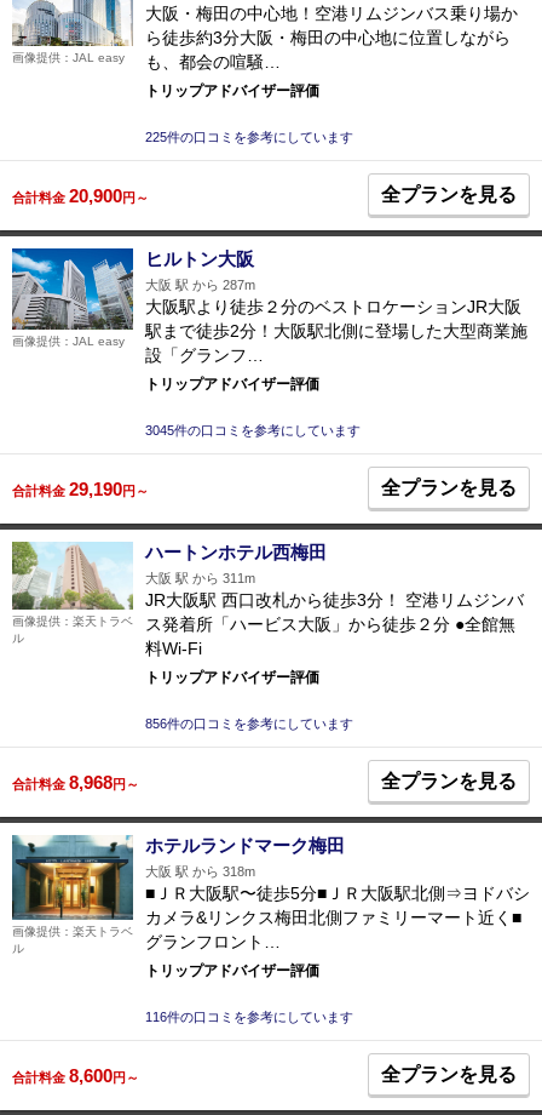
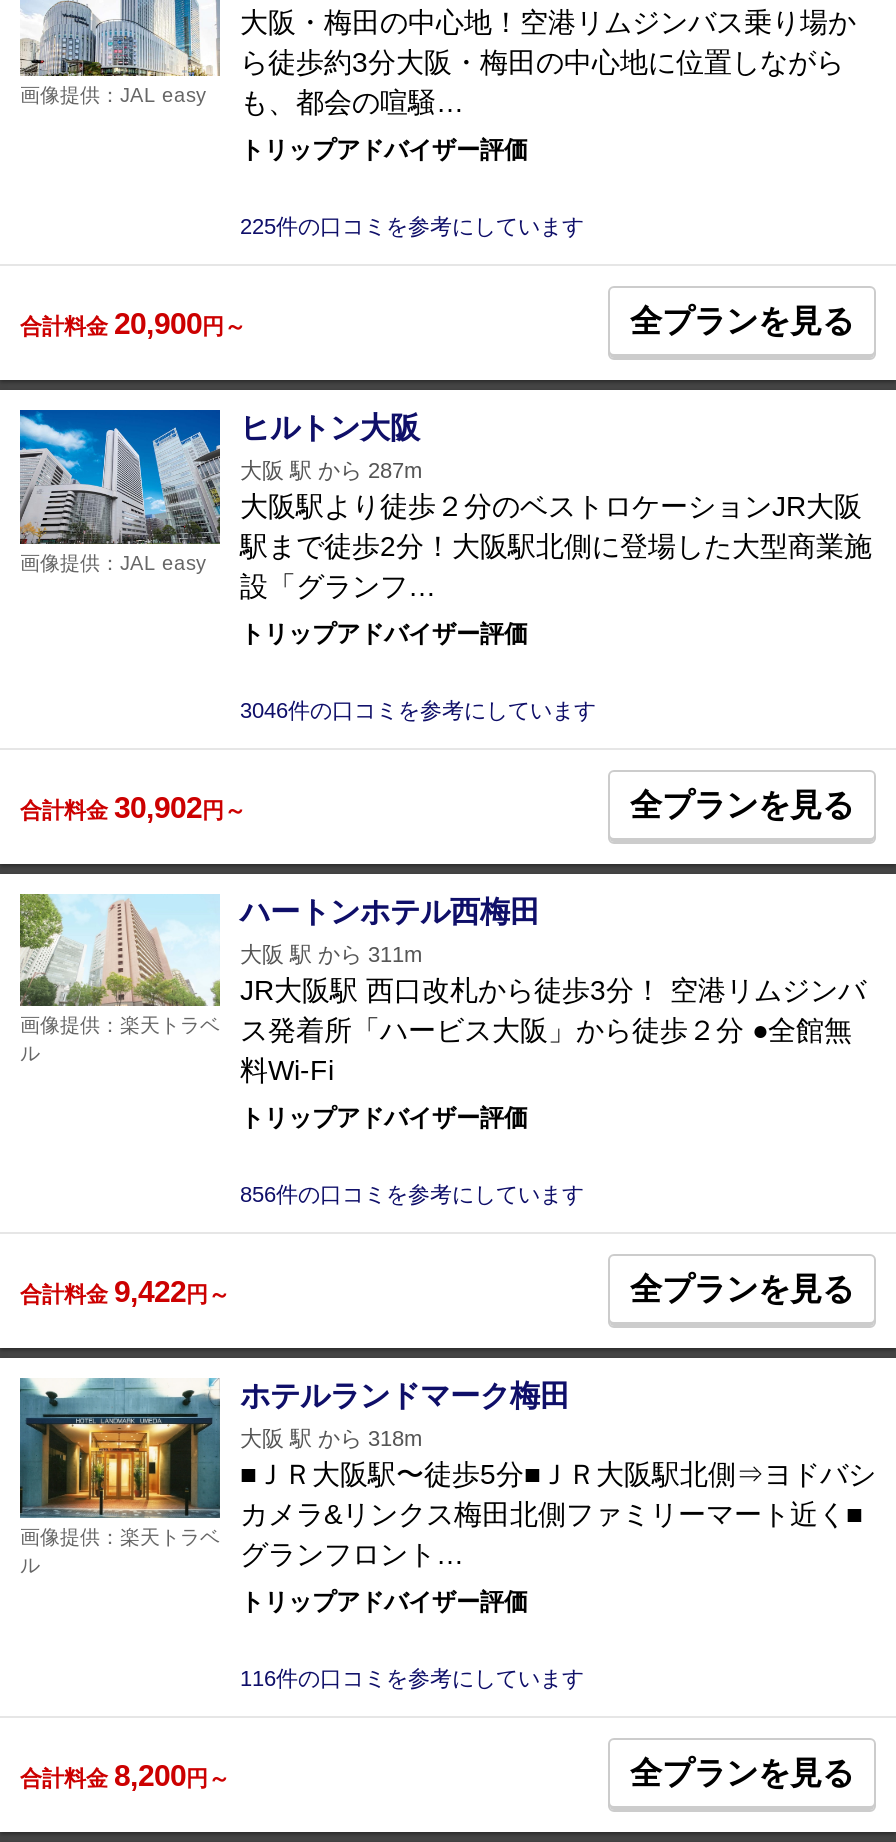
- 3045件の口コミを参考にしています
+ 3046件の口コミを参考にしています

- 合計料金29,190円～
+ 合計料金30,902円～

- 合計料金8,968円～
+ 合計料金9,422円～

- 合計料金8,600円～
+ 合計料金8,200円～
